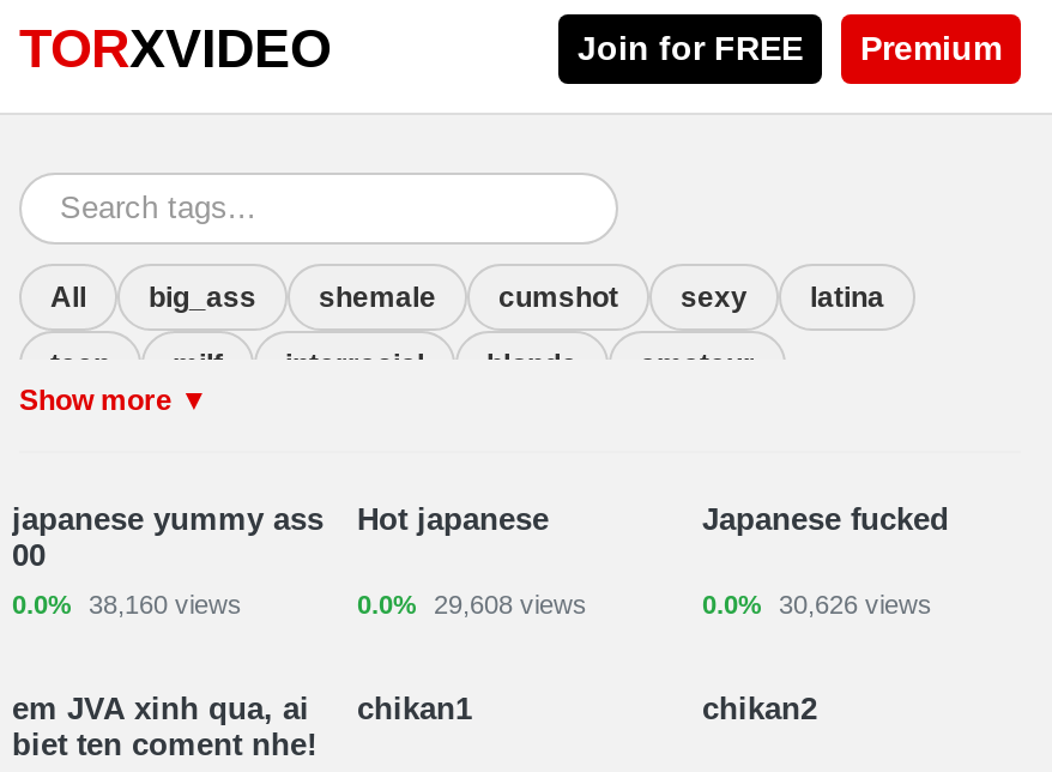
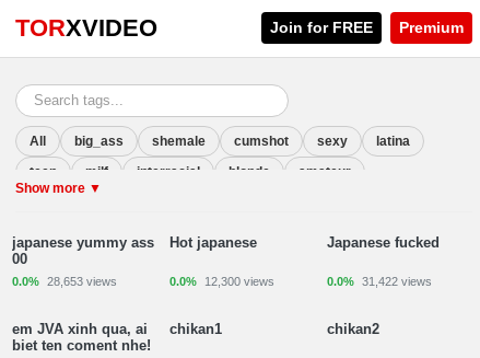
- 0.0% 38,160 views
+ 0.0% 28,653 views

- 0.0% 29,608 views
+ 0.0% 12,300 views

- 0.0% 30,626 views
+ 0.0% 31,422 views
